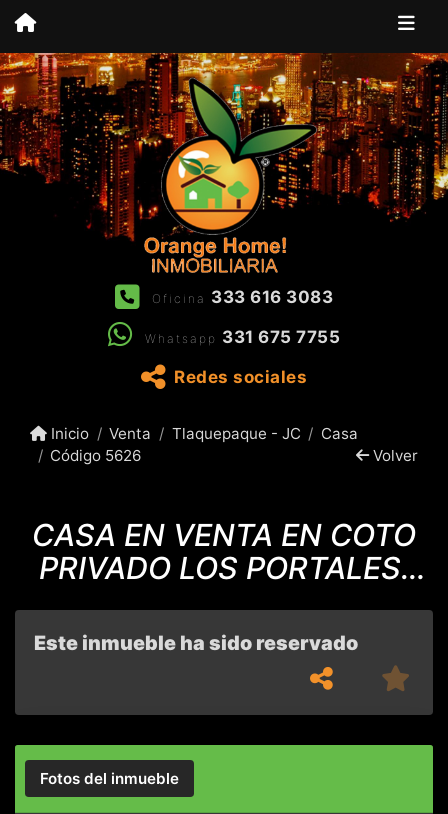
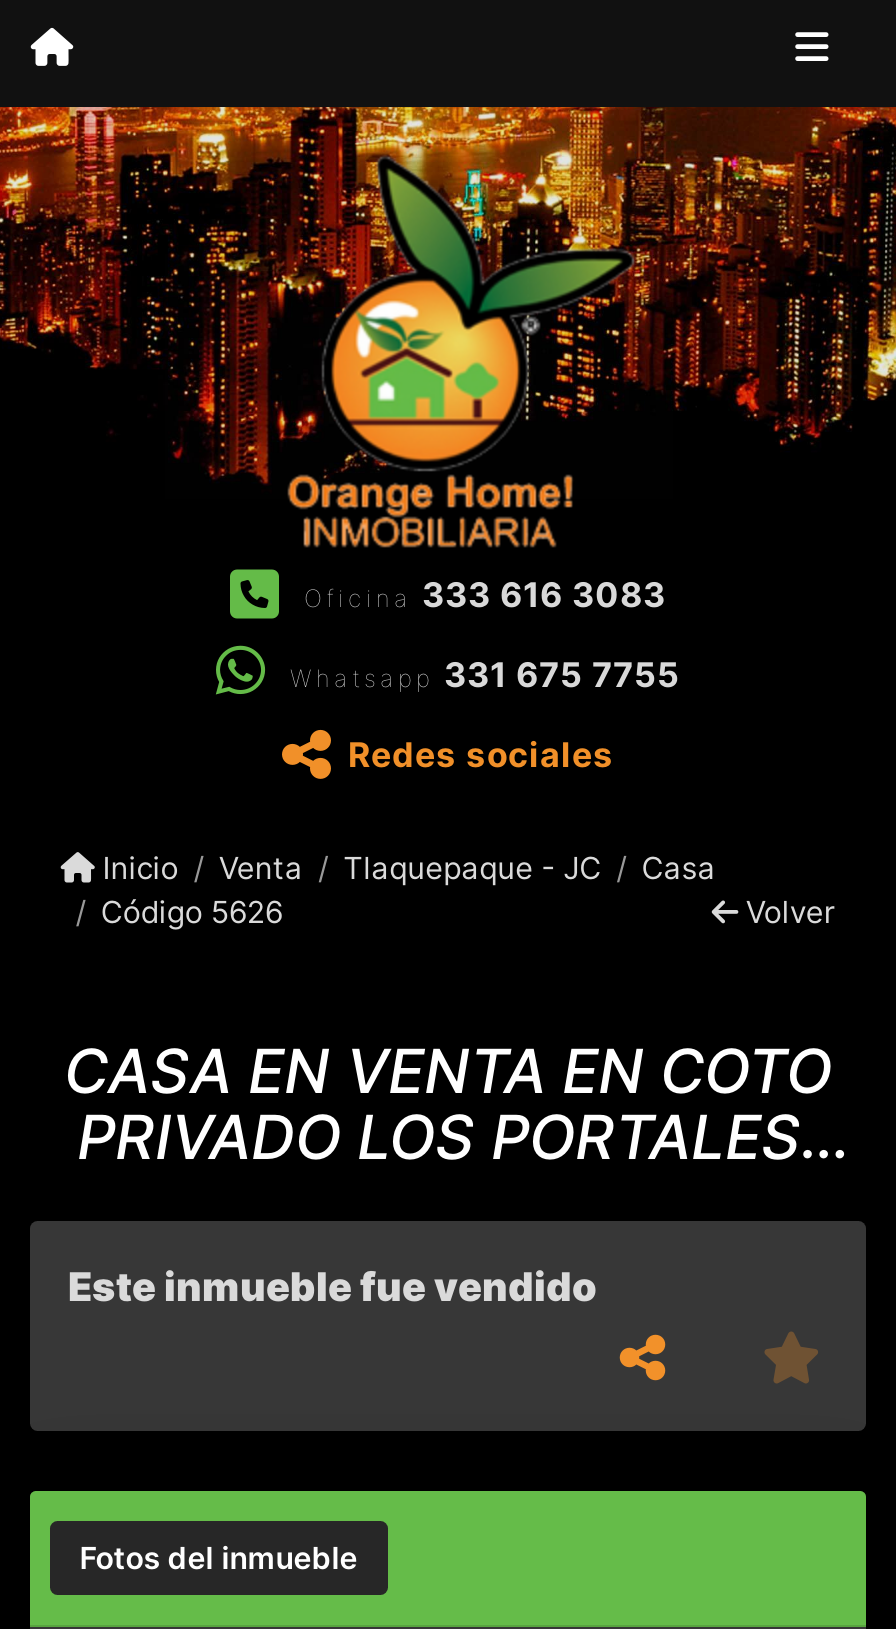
- Este inmueble ha sido reservado
+ Este inmueble fue vendido
